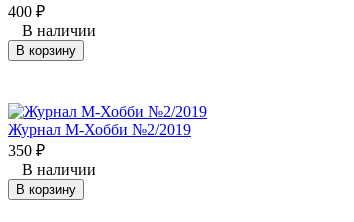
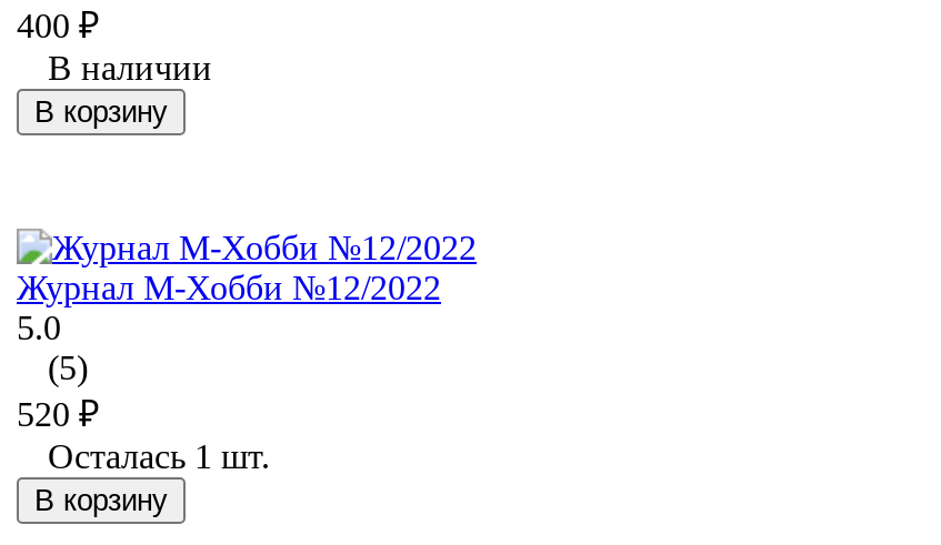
- Журнал М-Хобби №2/2019
- 350 ₽
- В наличии
+ Журнал М-Хобби №12/2022
+ 5.0
+ (5)
+ 520 ₽
+ Осталась 1 шт.
